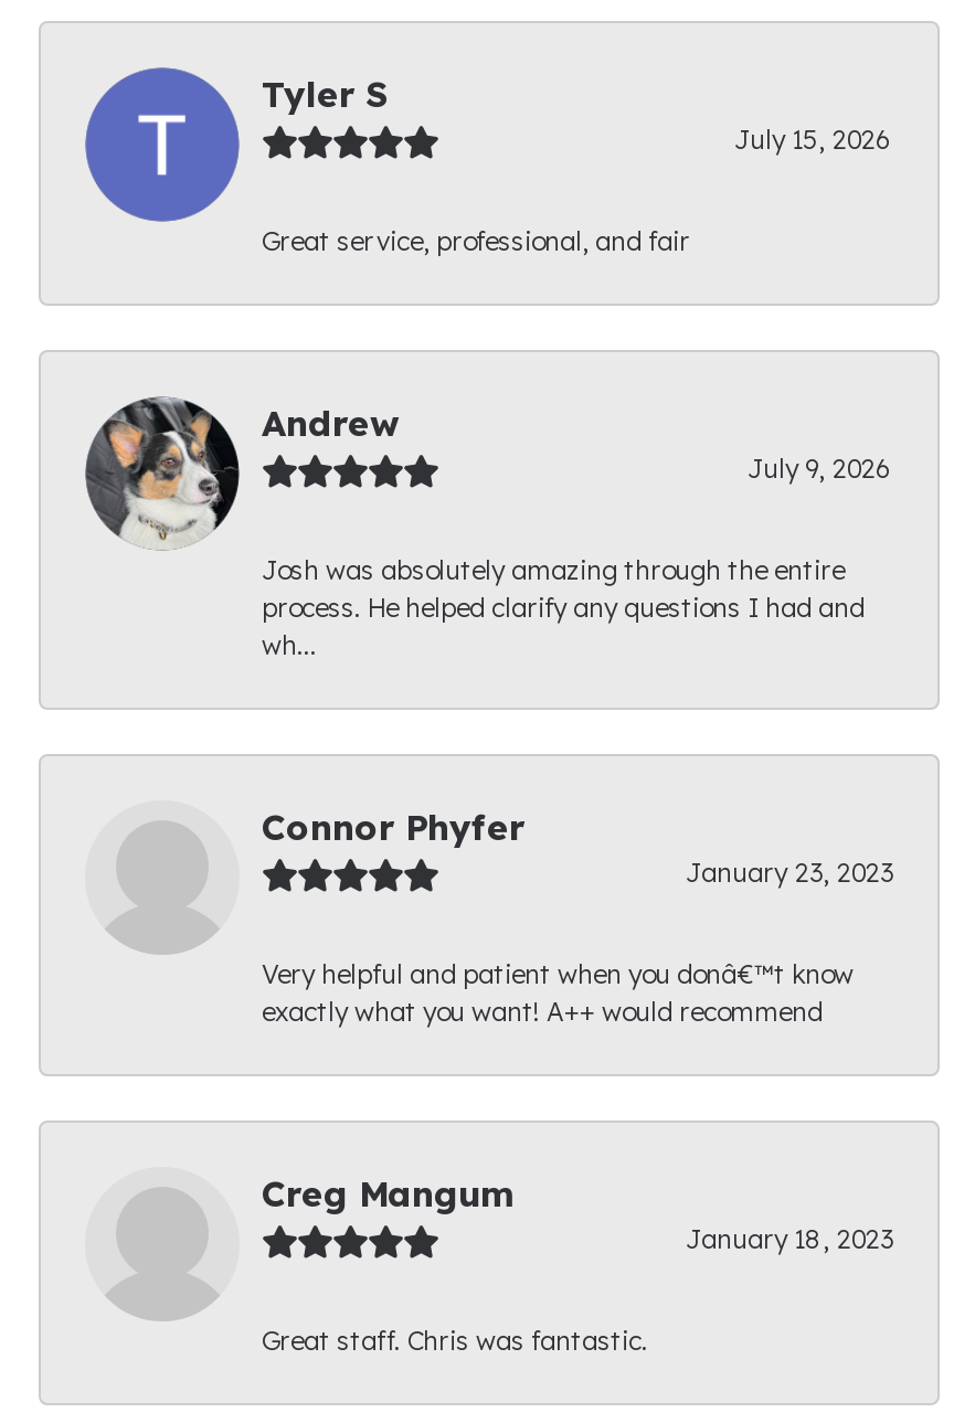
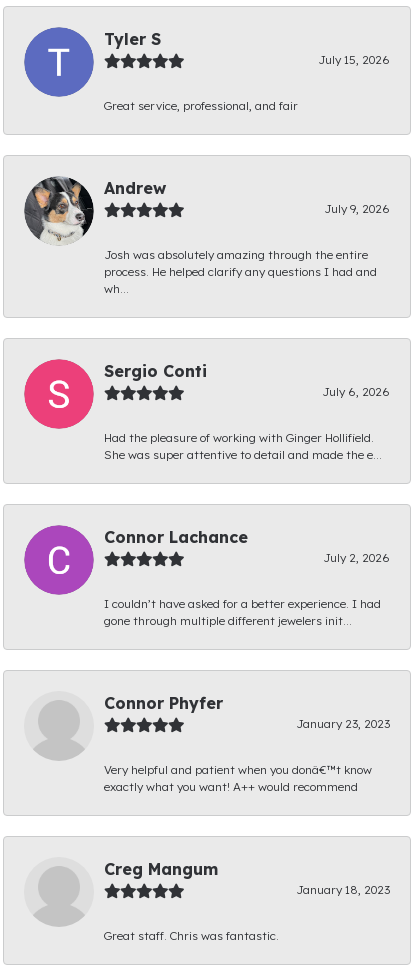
+ [image]
+ Sergio Conti
+ July 6, 2026
+ Had the pleasure of working with Ginger Hollifield.
+ She was super attentive to detail and made the e...

+ [image]
+ Connor Lachance
+ July 2, 2026
+ I couldn’t have asked for a better experience. I had
+ gone through multiple different jewelers init...
